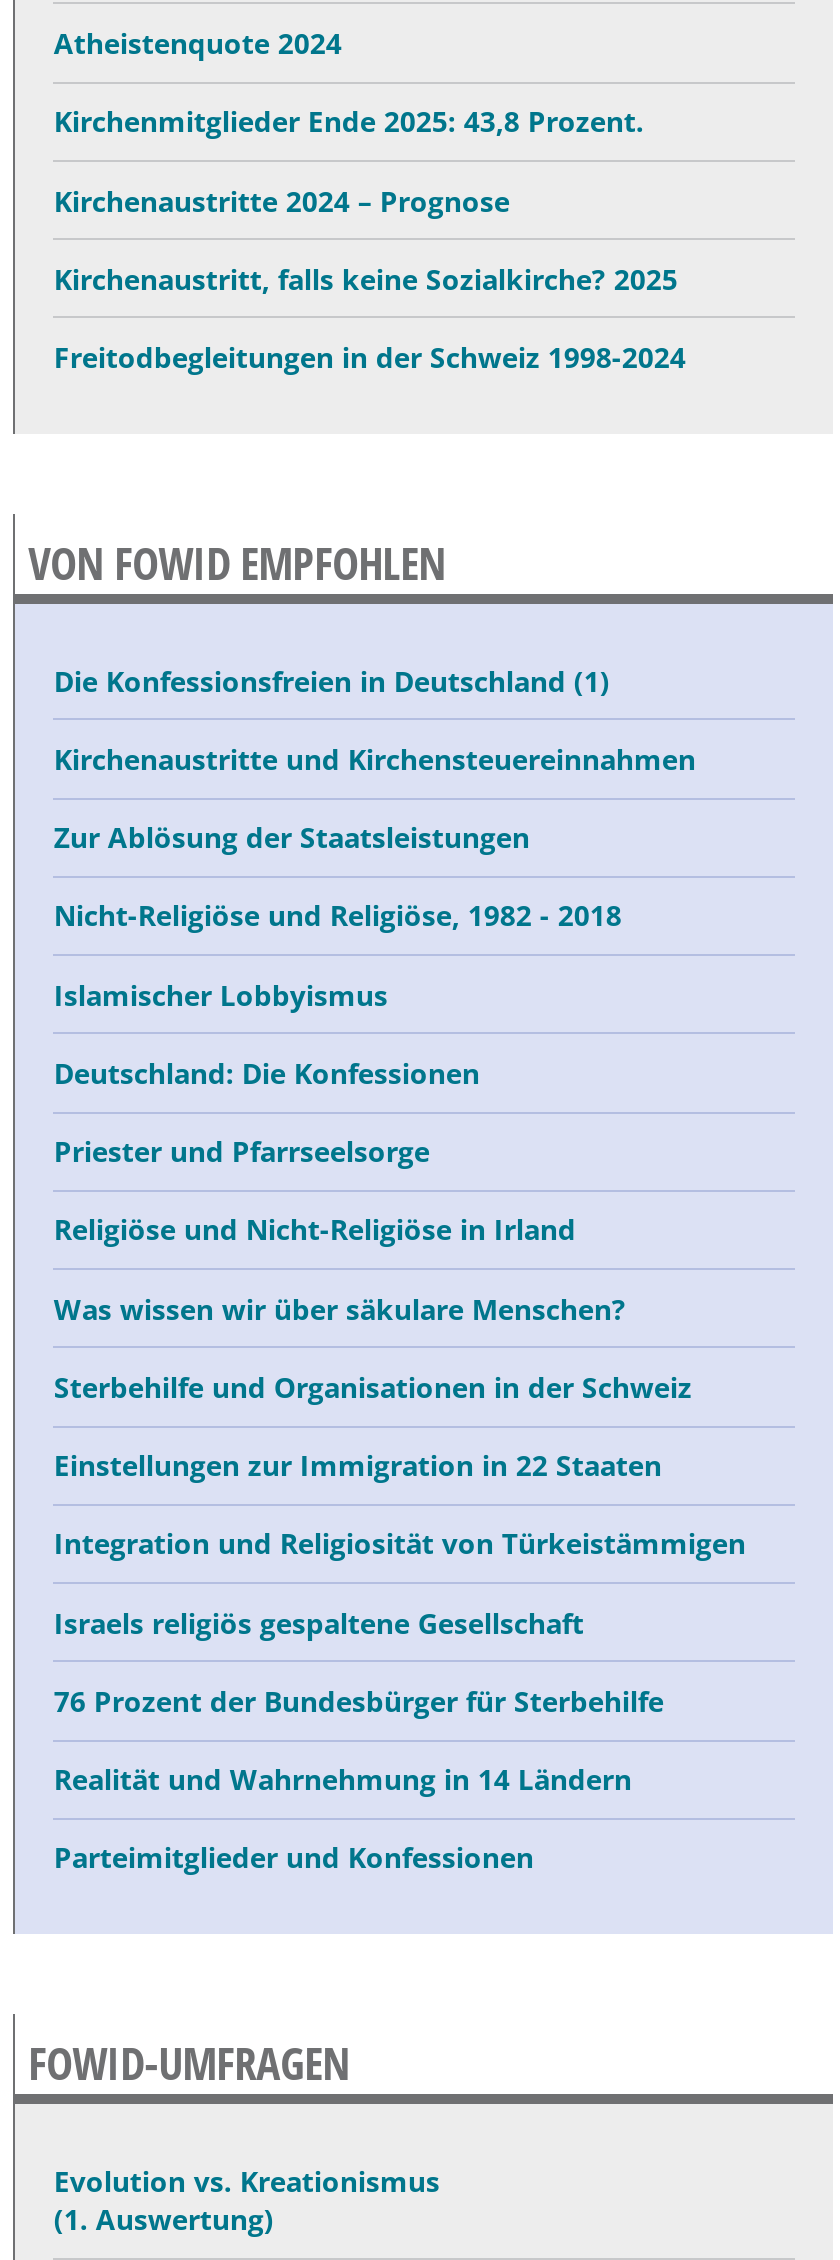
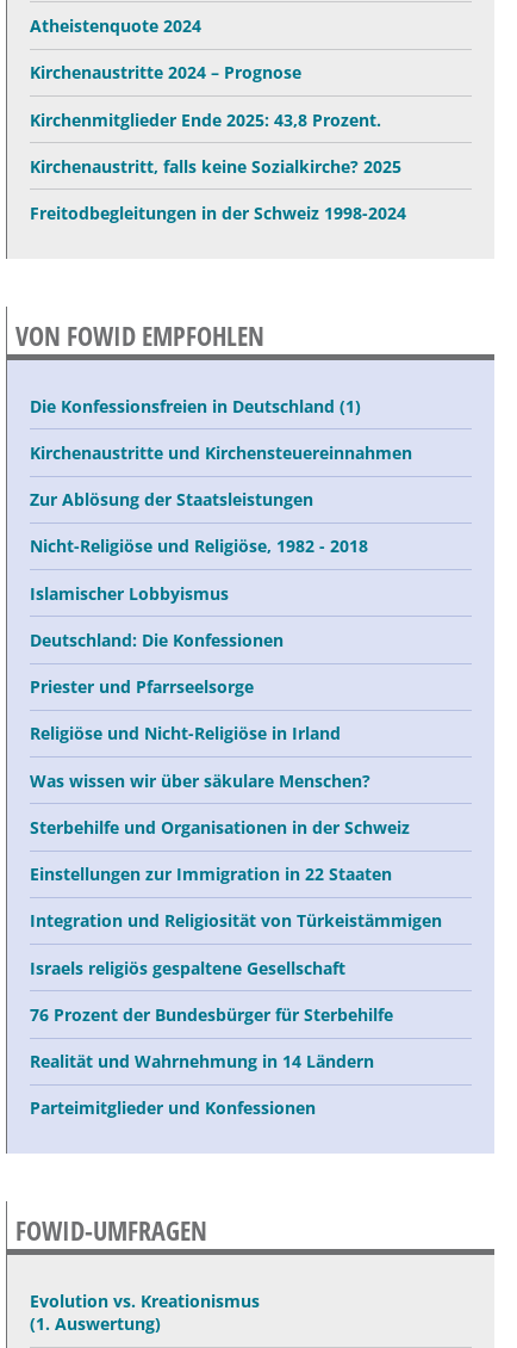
moved down: Kirchenmitglieder Ende 2025: 43,8 Prozent.

moved up: Kirchenaustritte 2024 – Prognose
